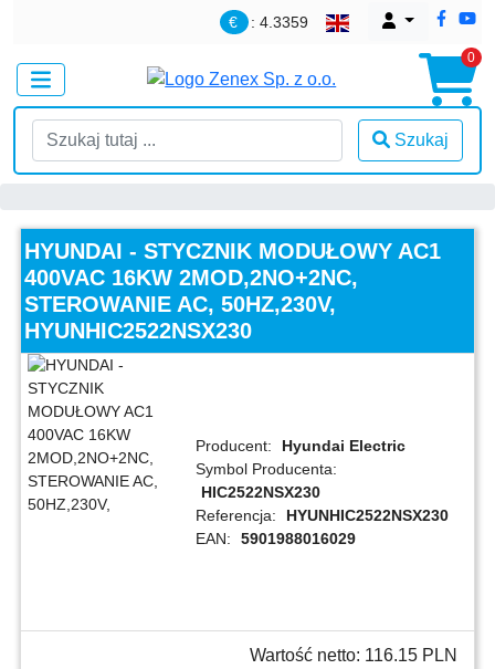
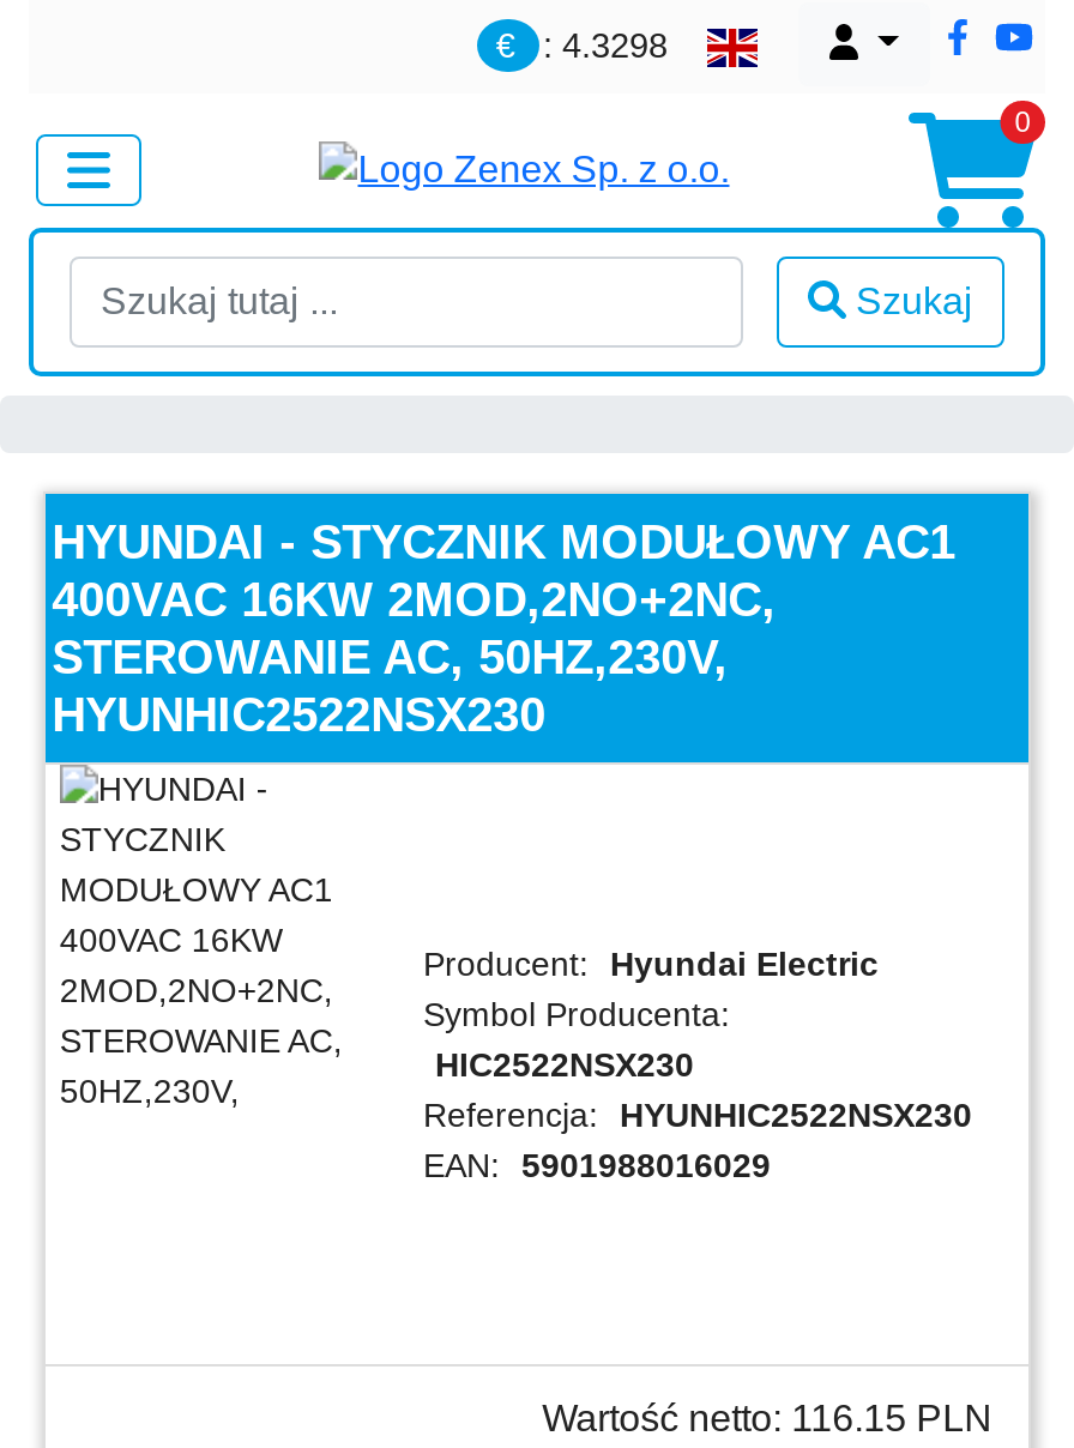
- € : 4.3359
+ € : 4.3298
